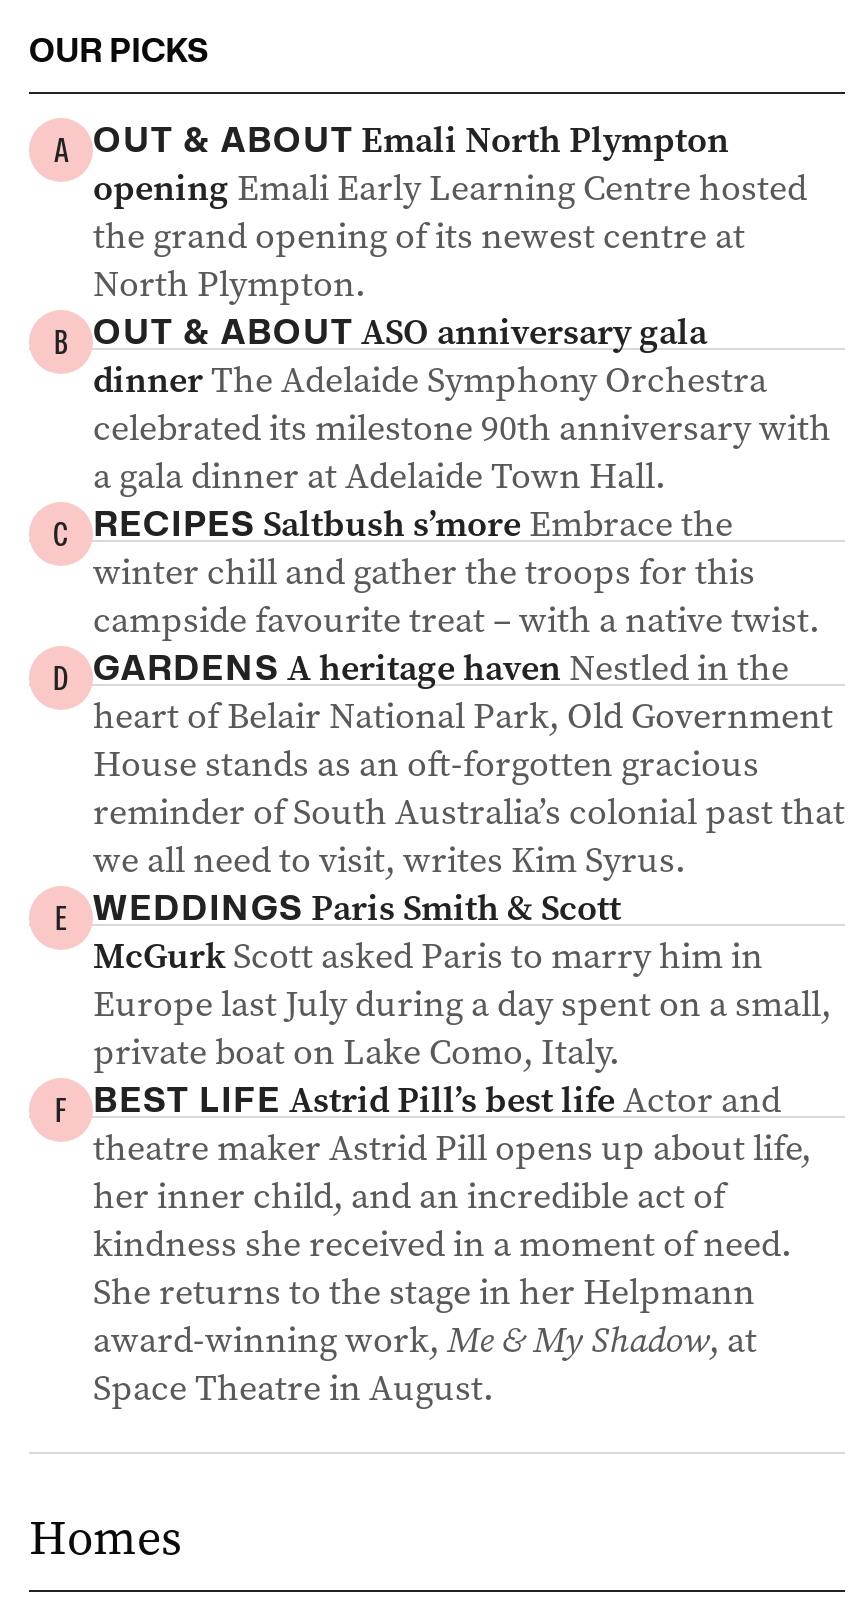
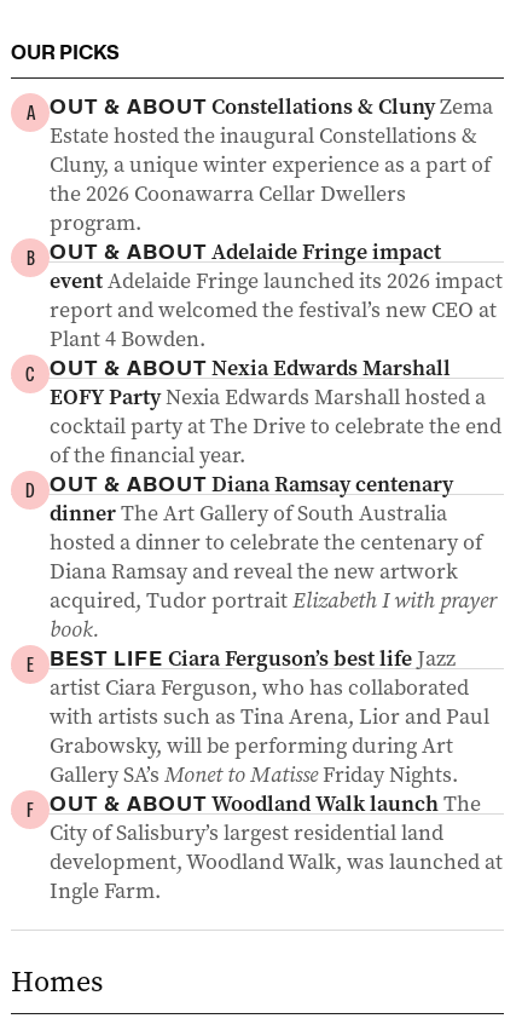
- OUT & ABOUT Emali North Plympton
- opening Emali Early Learning Centre hosted
- the grand opening of its newest centre at
- North Plympton.
+ OUT & ABOUT Constellations & Cluny Zema
+ Estate hosted the inaugural Constellations &
+ Cluny, a unique winter experience as a part of
+ the 2026 Coonawarra Cellar Dwellers
+ program.

- OUT & ABOUT ASO anniversary gala
- dinner The Adelaide Symphony Orchestra
- celebrated its milestone 90th anniversary with
- a gala dinner at Adelaide Town Hall.
- C RECIPES Saltbush s’more Embrace the
- winter chill and gather the troops for this
- campside favourite treat – with a native twist.
- D GARDENS A heritage haven Nestled in the
- heart of Belair National Park, Old Government
- House stands as an oft-forgotten gracious
- reminder of South Australia’s colonial past that
- we all need to visit, writes Kim Syrus.
+ OUT & ABOUT Adelaide Fringe impact
+ event Adelaide Fringe launched its 2026 impact
+ report and welcomed the festival’s new CEO at
+ Plant 4 Bowden.
+ C OUT & ABOUT Nexia Edwards Marshall
+ EOFY Party Nexia Edwards Marshall hosted a
+ cocktail party at The Drive to celebrate the end
+ of the financial year.
+ D OUT & ABOUT Diana Ramsay centenary
+ dinner The Art Gallery of South Australia
+ hosted a dinner to celebrate the centenary of
+ Diana Ramsay and reveal the new artwork
+ acquired, Tudor portraitElizabeth I with prayer
+ book.

- WEDDINGS Paris Smith & Scott
- McGurk Scott asked Paris to marry him in
- Europe last July during a day spent on a small,
- private boat on Lake Como, Italy.
+ BEST LIFE Ciara Ferguson’s best life Jazz
+ artist Ciara Ferguson, who has collaborated
+ with artists such as Tina Arena, Lior and Paul
+ Grabowsky, will be performing during Art
+ Gallery SA’s Monet to MatisseFriday Nights.

moved down: E

- BEST LIFE Astrid Pill’s best life Actor and
- theatre maker Astrid Pill opens up about life,
- her inner child, and an incredible act of
- kindness she received in a moment of need.
- She returns to the stage in her Helpmann
- award-winning work, Me & My Shadow, at
- Space Theatre in August.
+ OUT & ABOUT Woodland Walk launch The
+ City of Salisbury’s largest residential land
+ development, Woodland Walk, was launched at
+ Ingle Farm.

moved down: F
